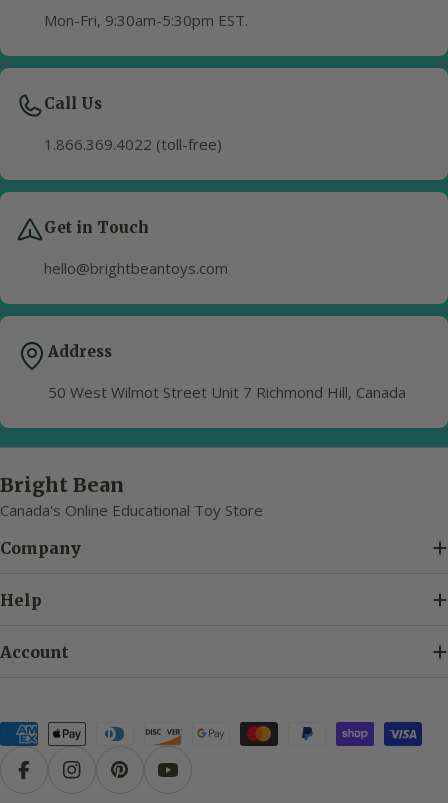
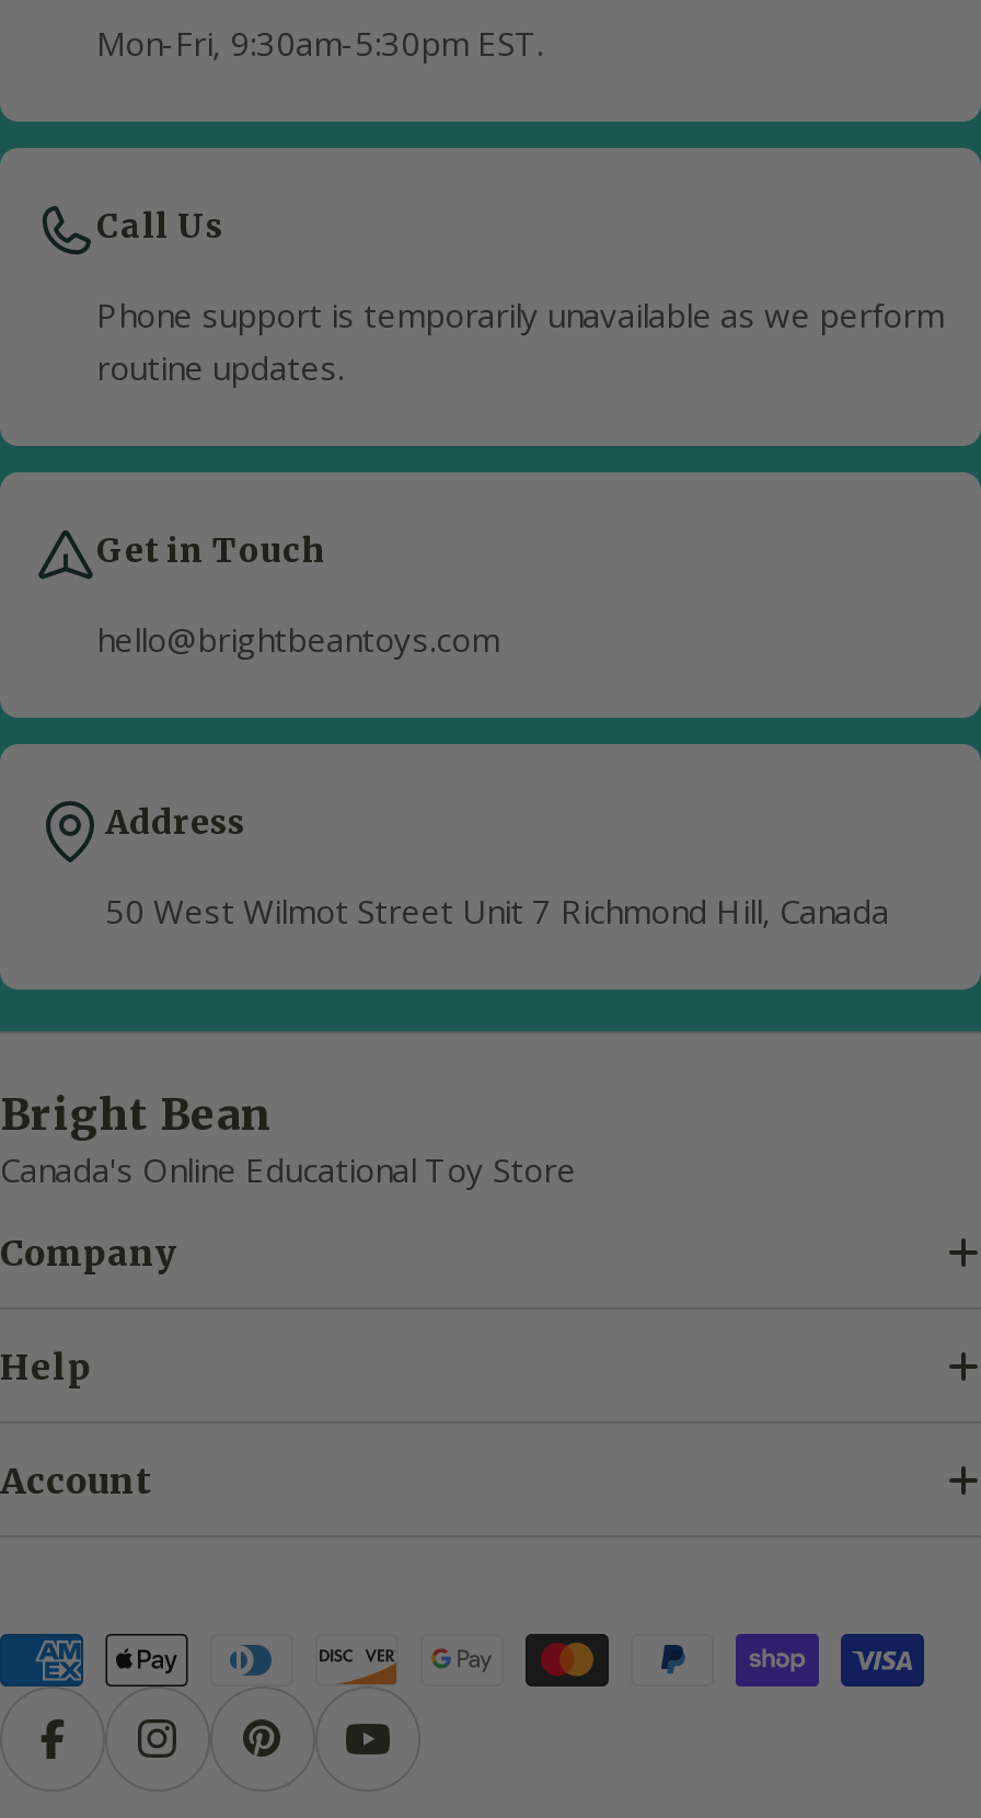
- 1.866.369.4022 (toll-free)
+ Phone support is temporarily unavailable as we perform
+ routine updates.
